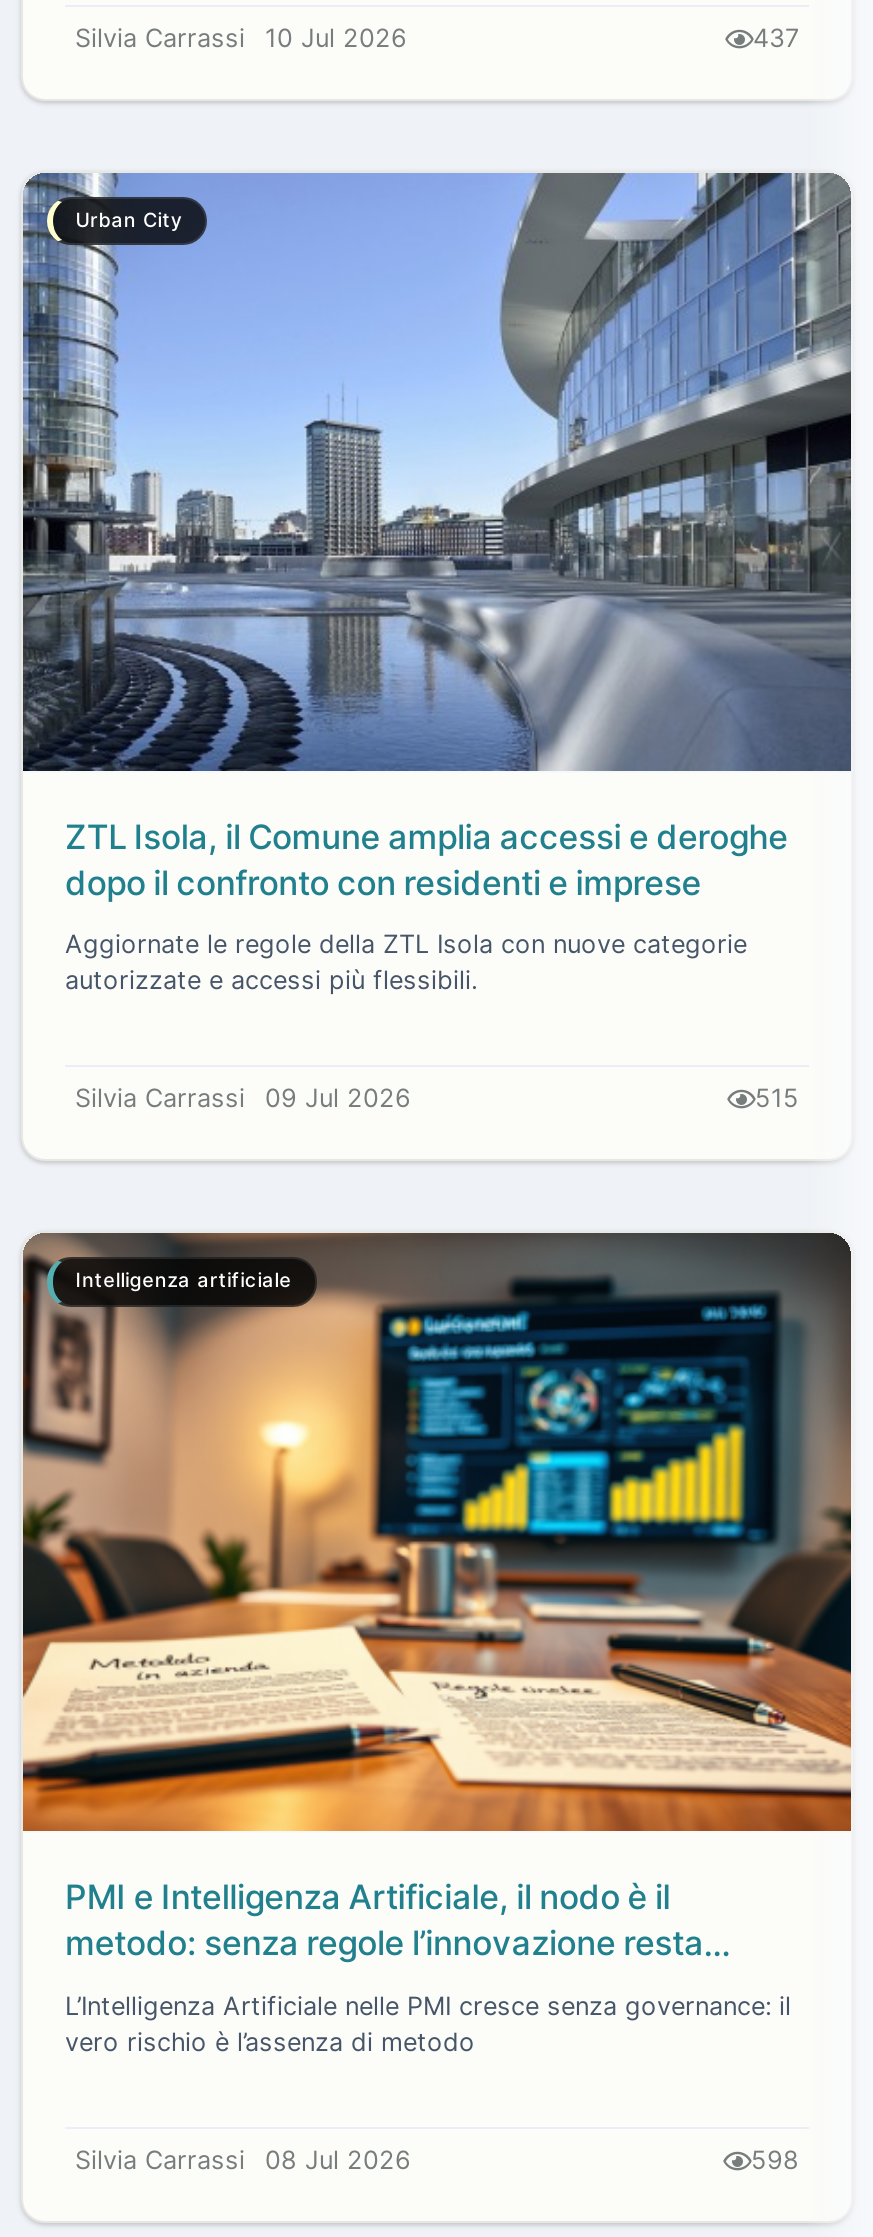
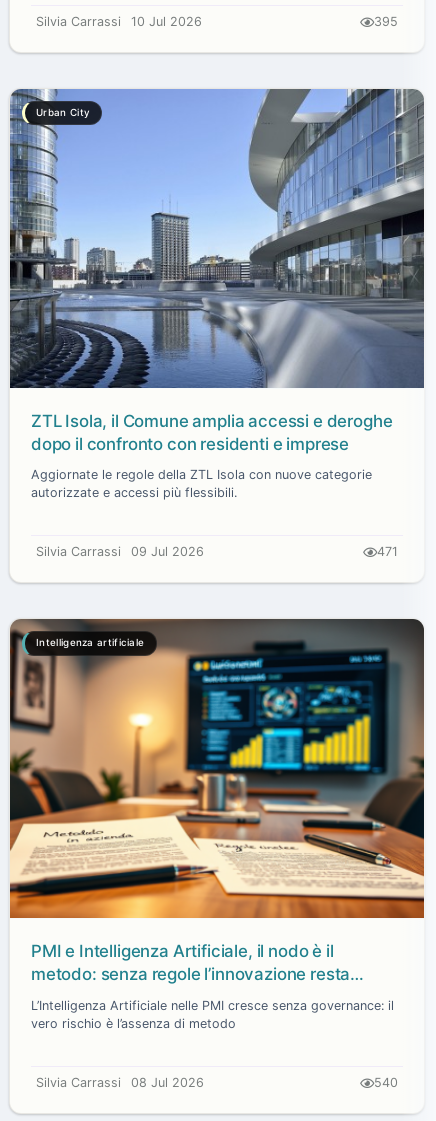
- 437
+ 395

- 515
+ 471

- 598
+ 540
